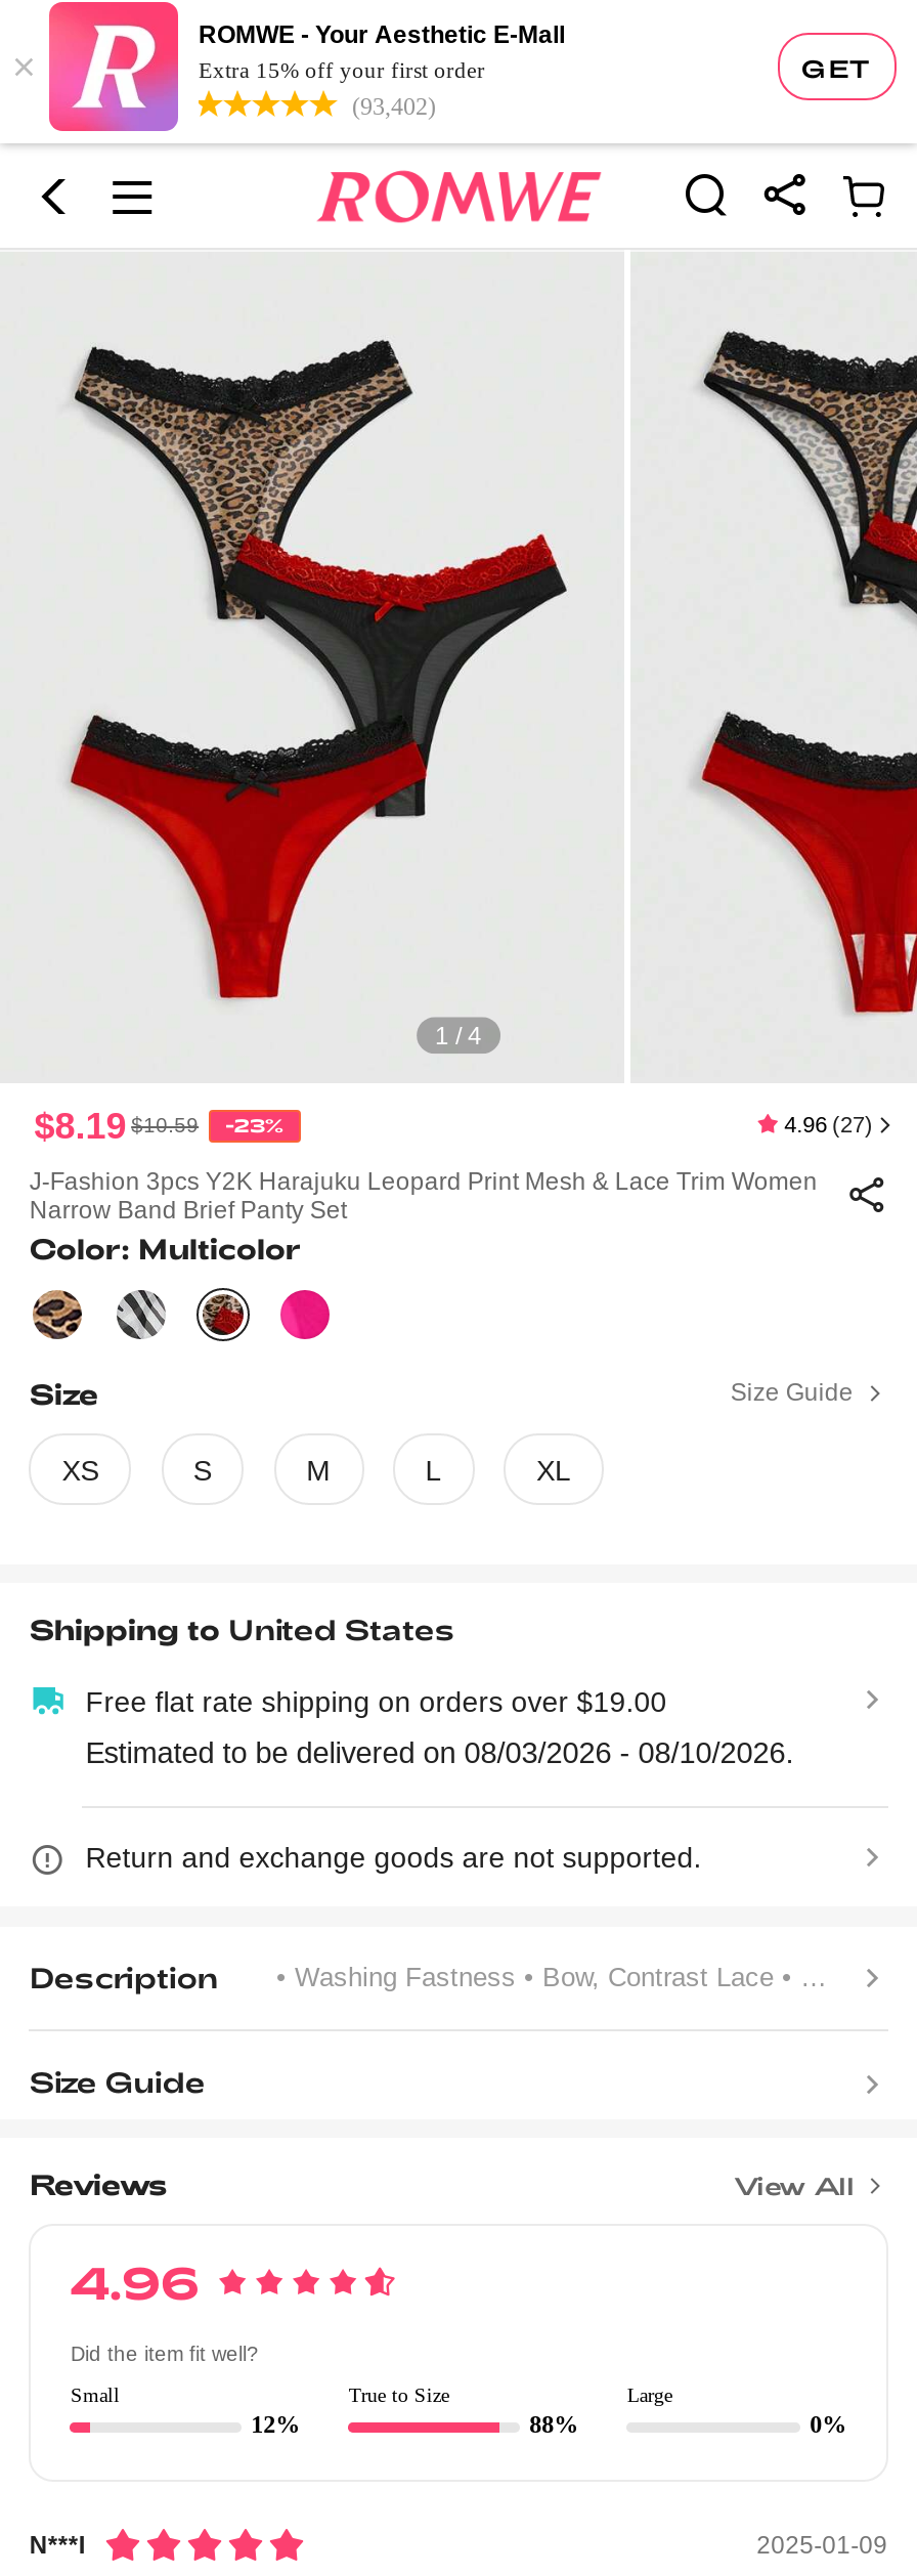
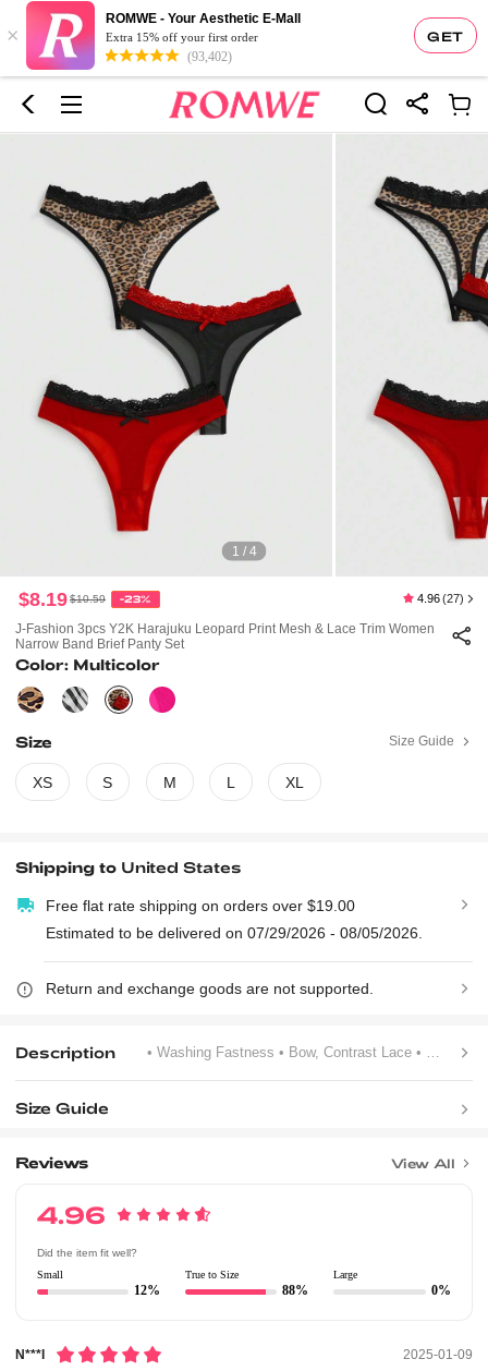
- Estimated to be delivered on 08/03/2026 - 08/10/2026.
+ Estimated to be delivered on 07/29/2026 - 08/05/2026.
